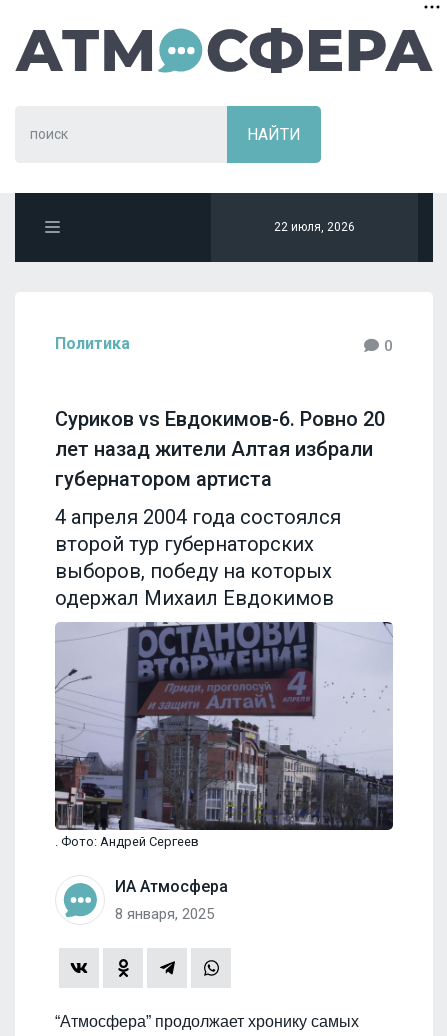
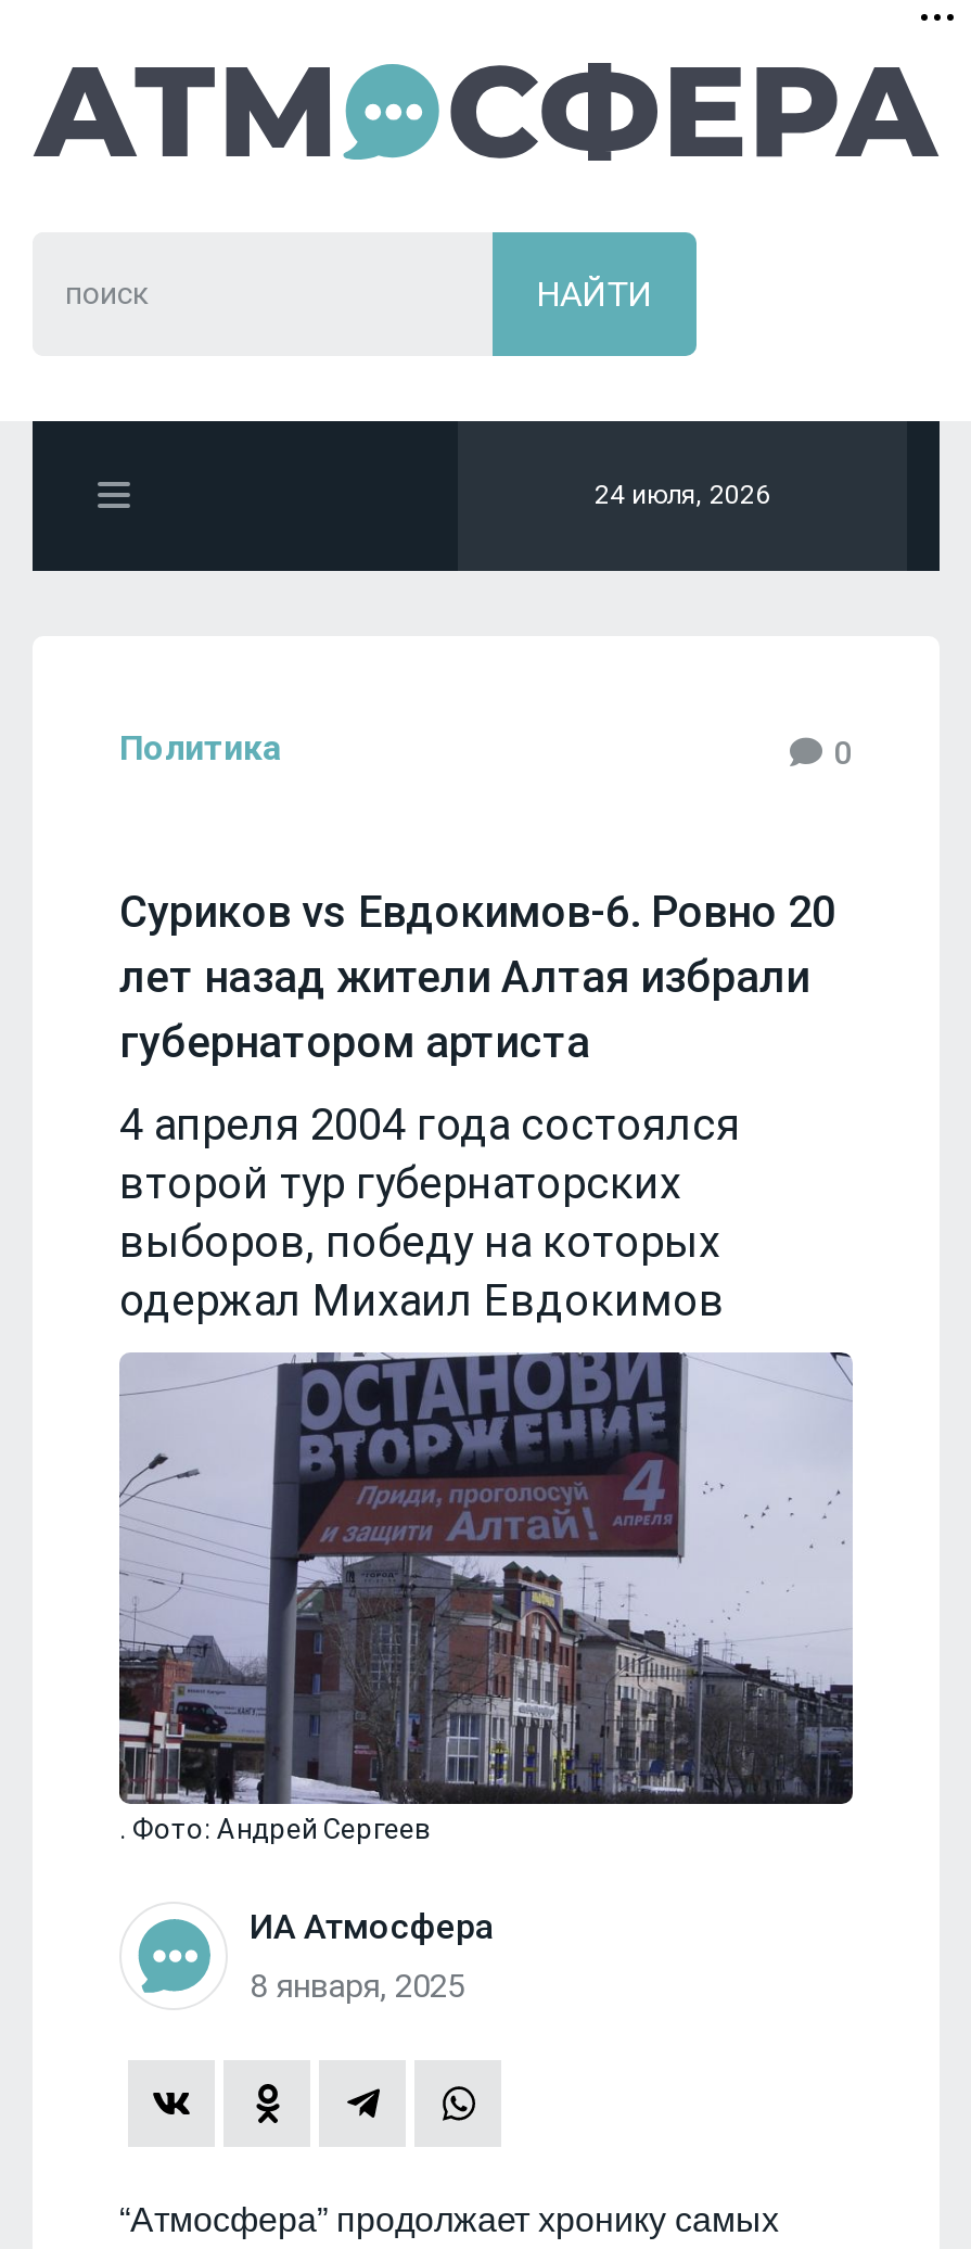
- 22 июля, 2026
+ 24 июля, 2026
